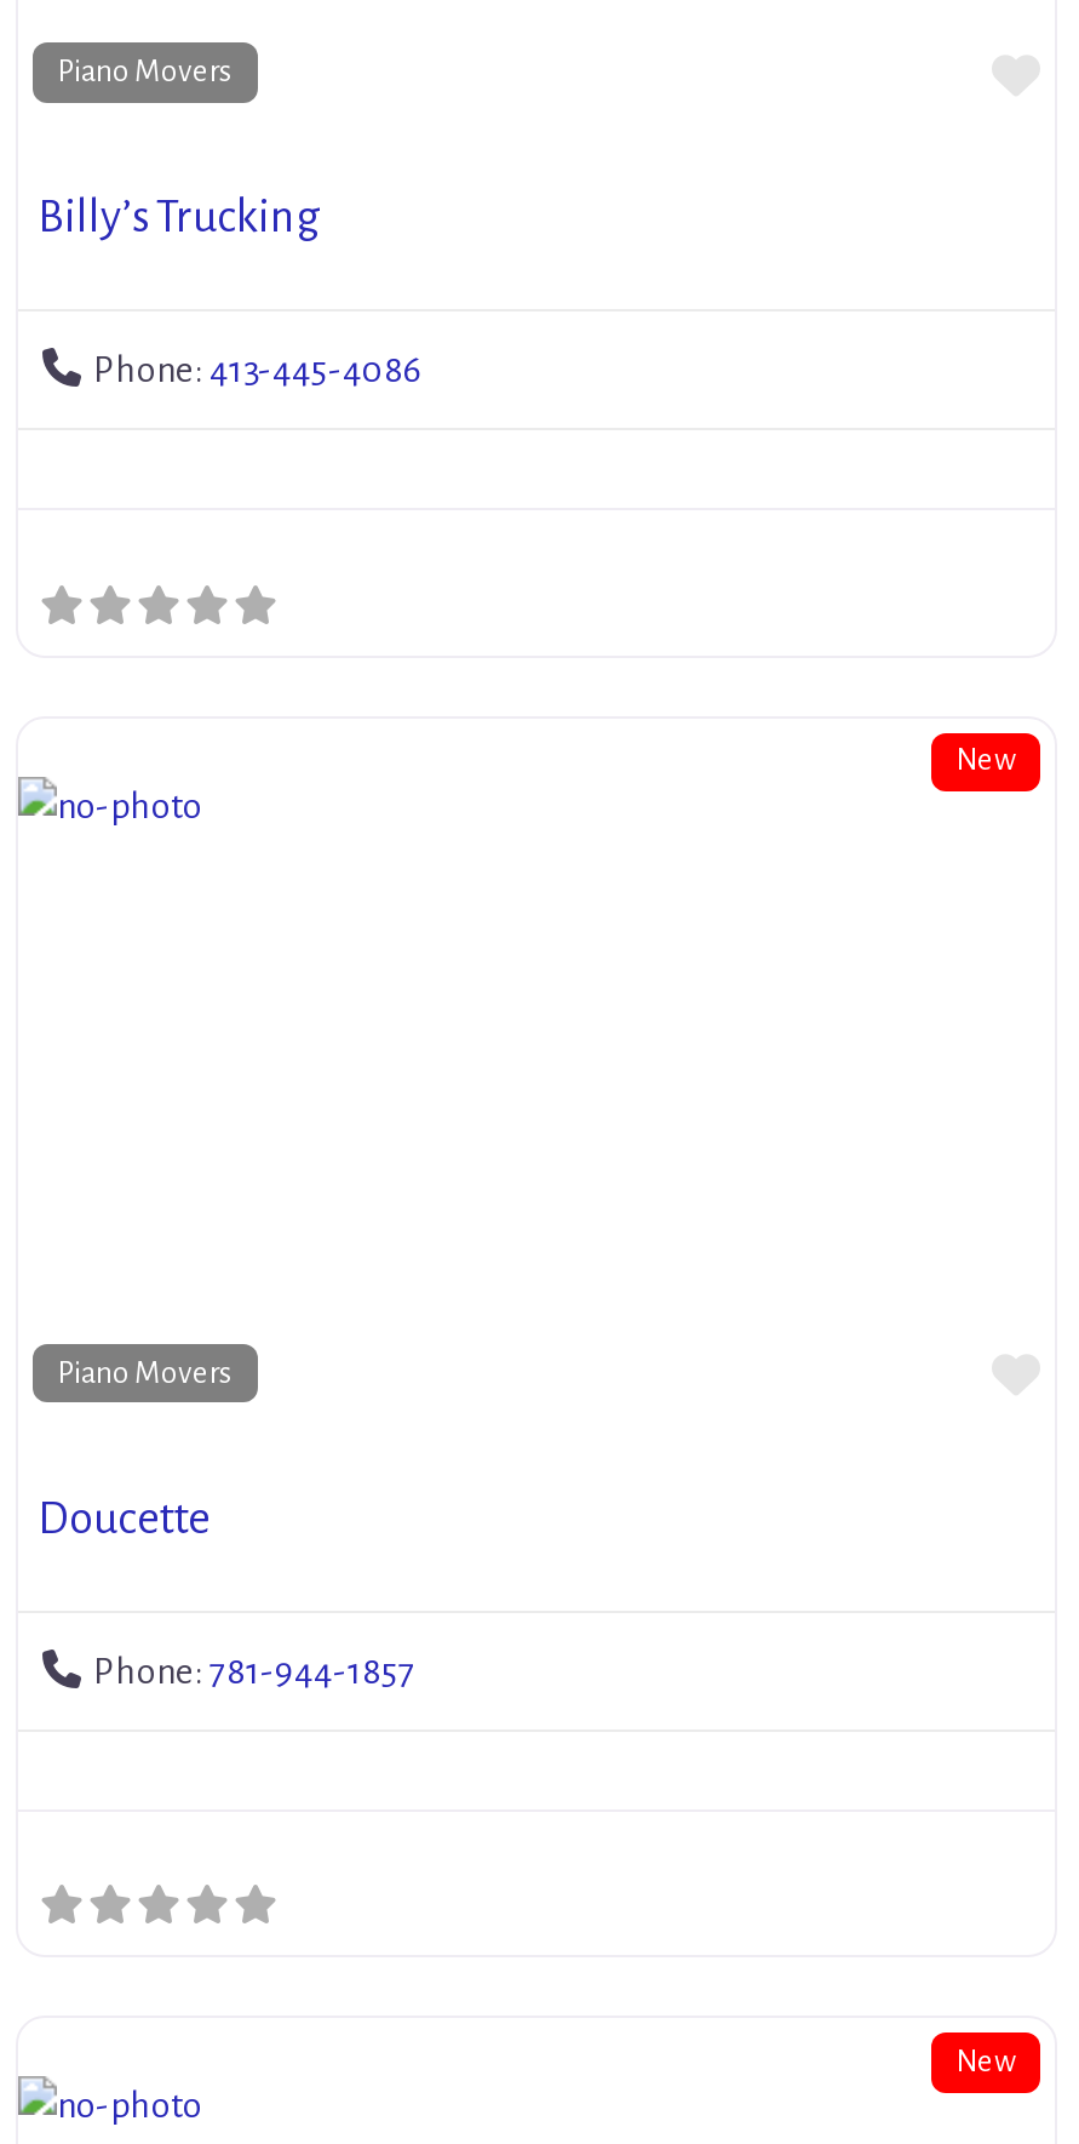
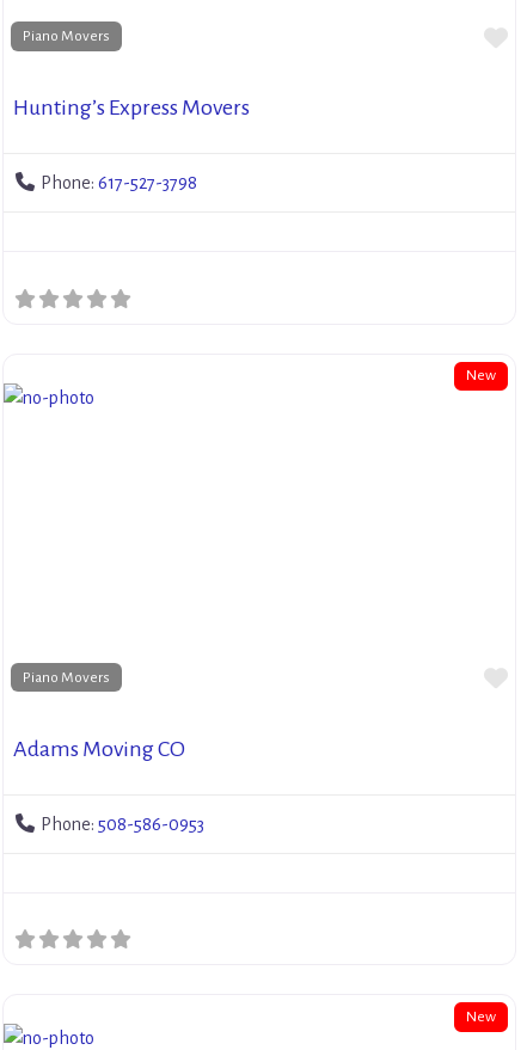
- Billy’s Trucking
+ Hunting’s Express Movers

- Phone: 413-445-4086
+ Phone: 617-527-3798

- Doucette
+ Adams Moving CO

- Phone: 781-944-1857
+ Phone: 508-586-0953
